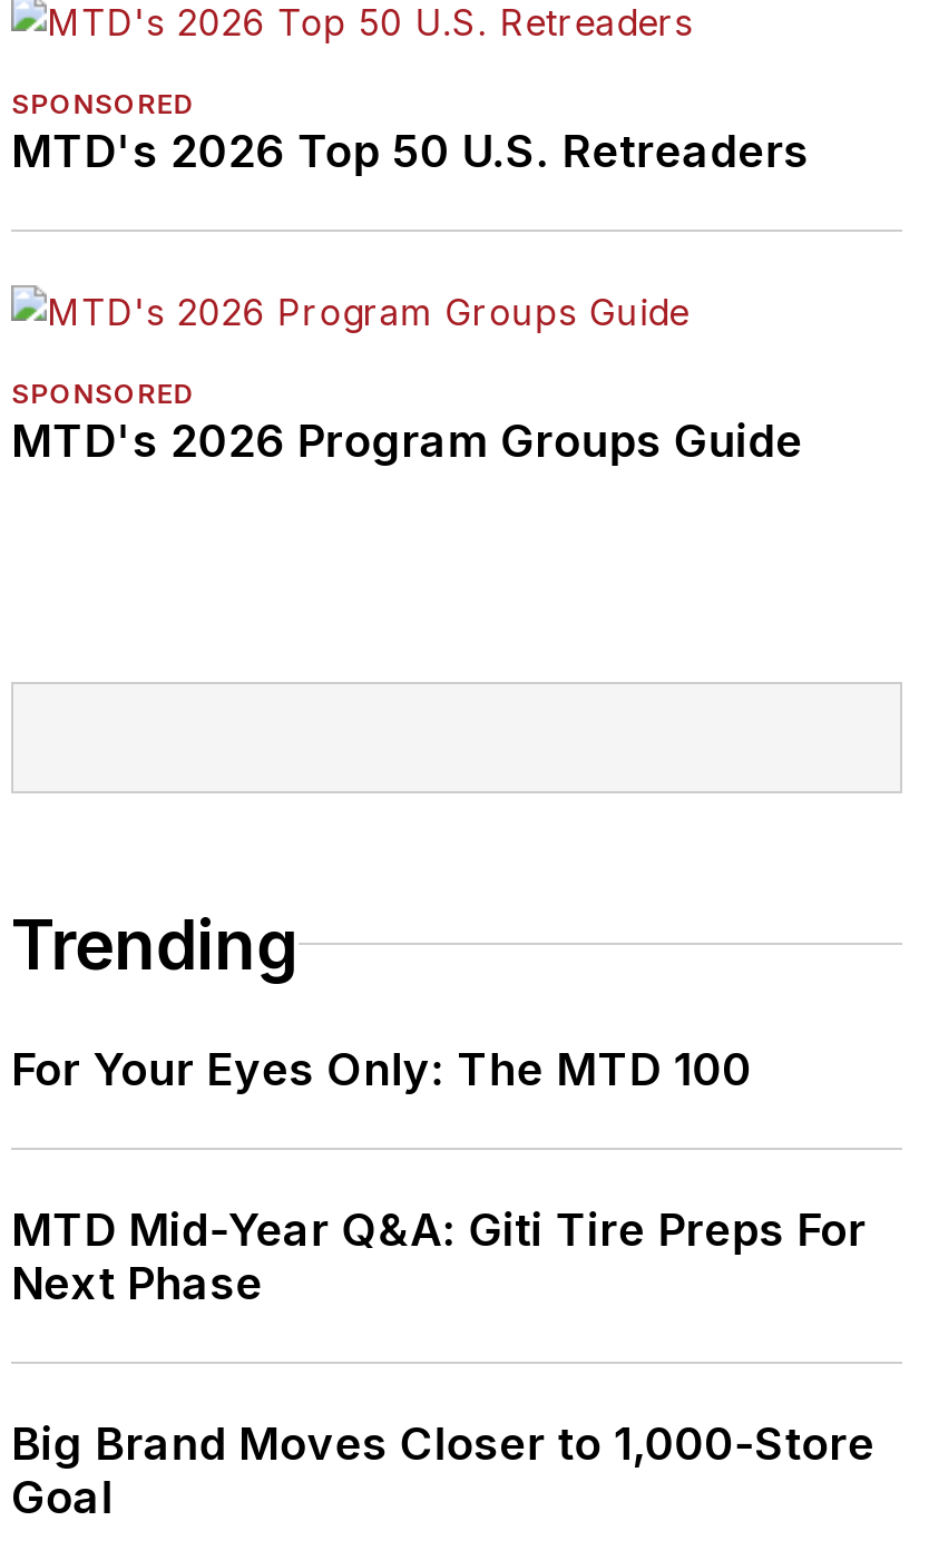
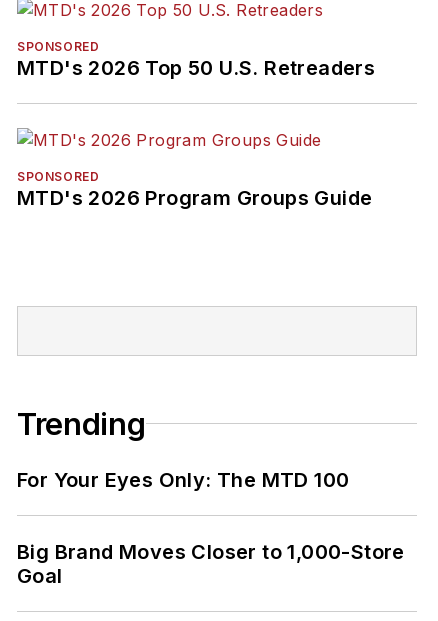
- MTD Mid-Year Q&A: Giti Tire Preps For
- Next Phase
